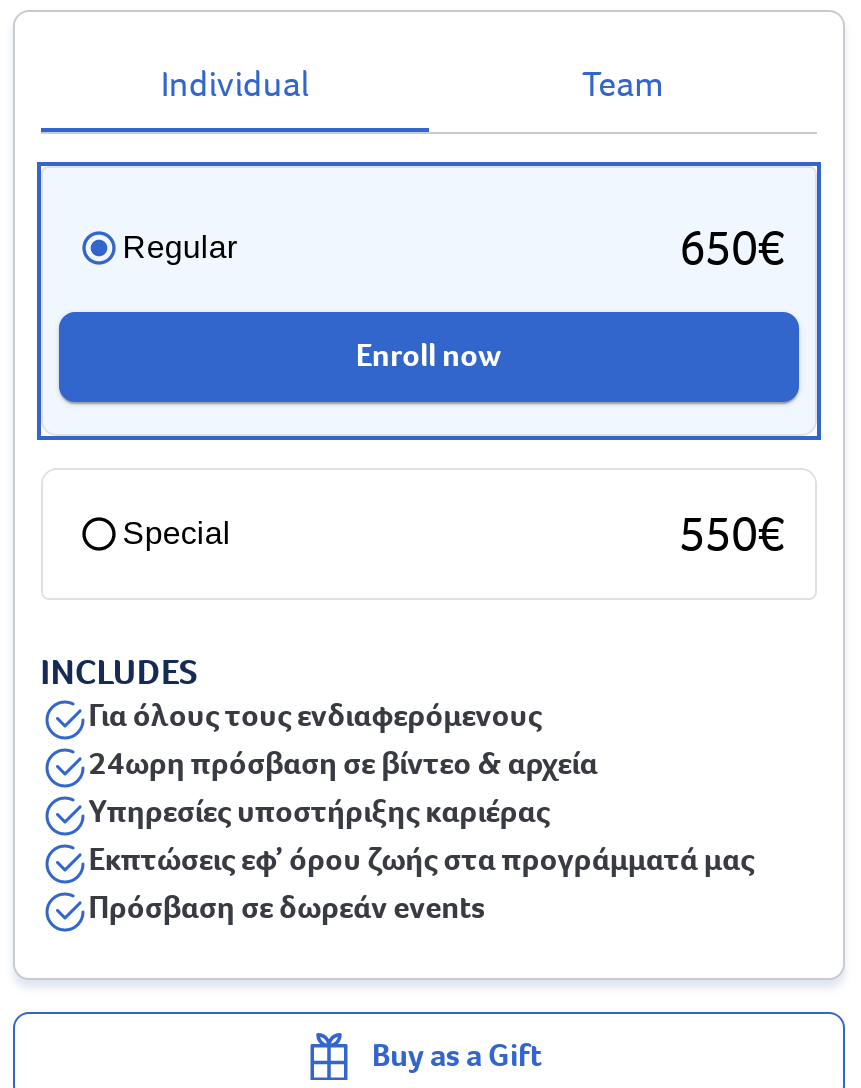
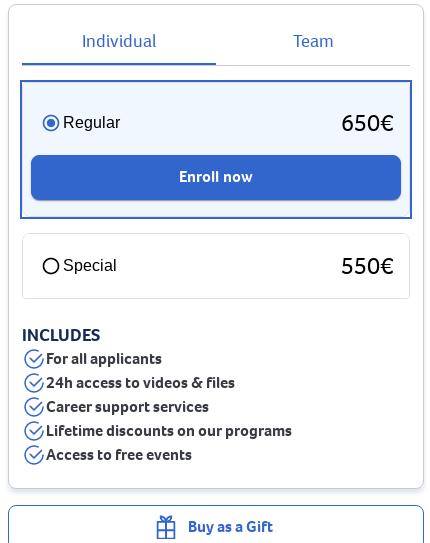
- Για όλους τους ενδιαφερόμενους
- 24ωρη πρόσβαση σε βίντεο & αρχεία
- Υπηρεσίες υποστήριξης καριέρας
- Εκπτώσεις εφ’ όρου ζωής στα προγράμματά μας
- Πρόσβαση σε δωρεάν events
+ For all applicants
+ 24h access to videos & files
+ Career support services
+ Lifetime discounts on our programs
+ Access to free events
